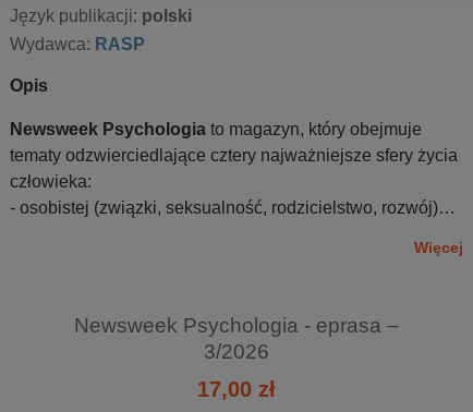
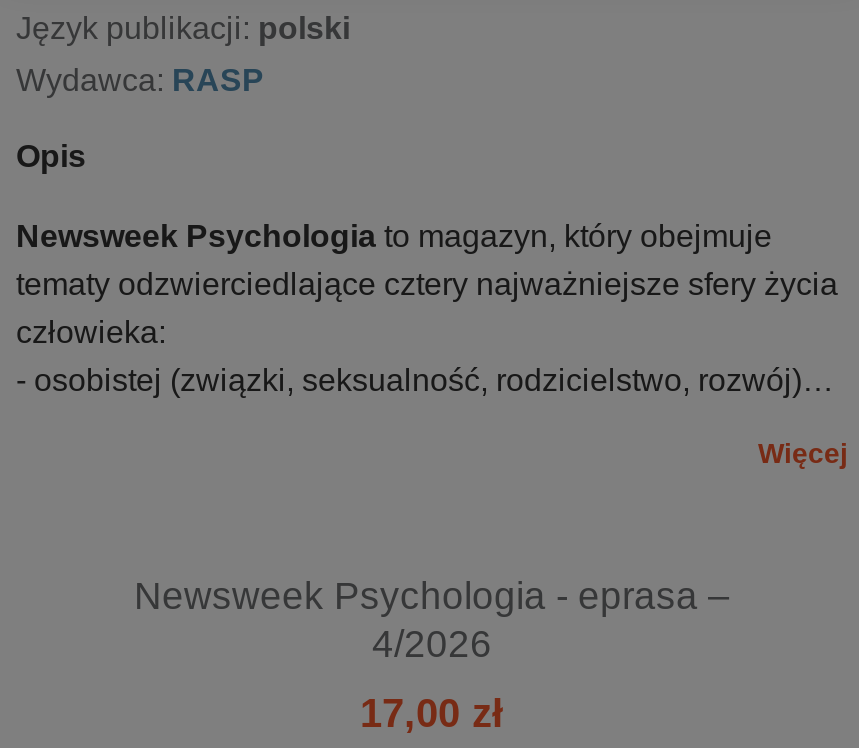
- 3/2026
+ 4/2026
